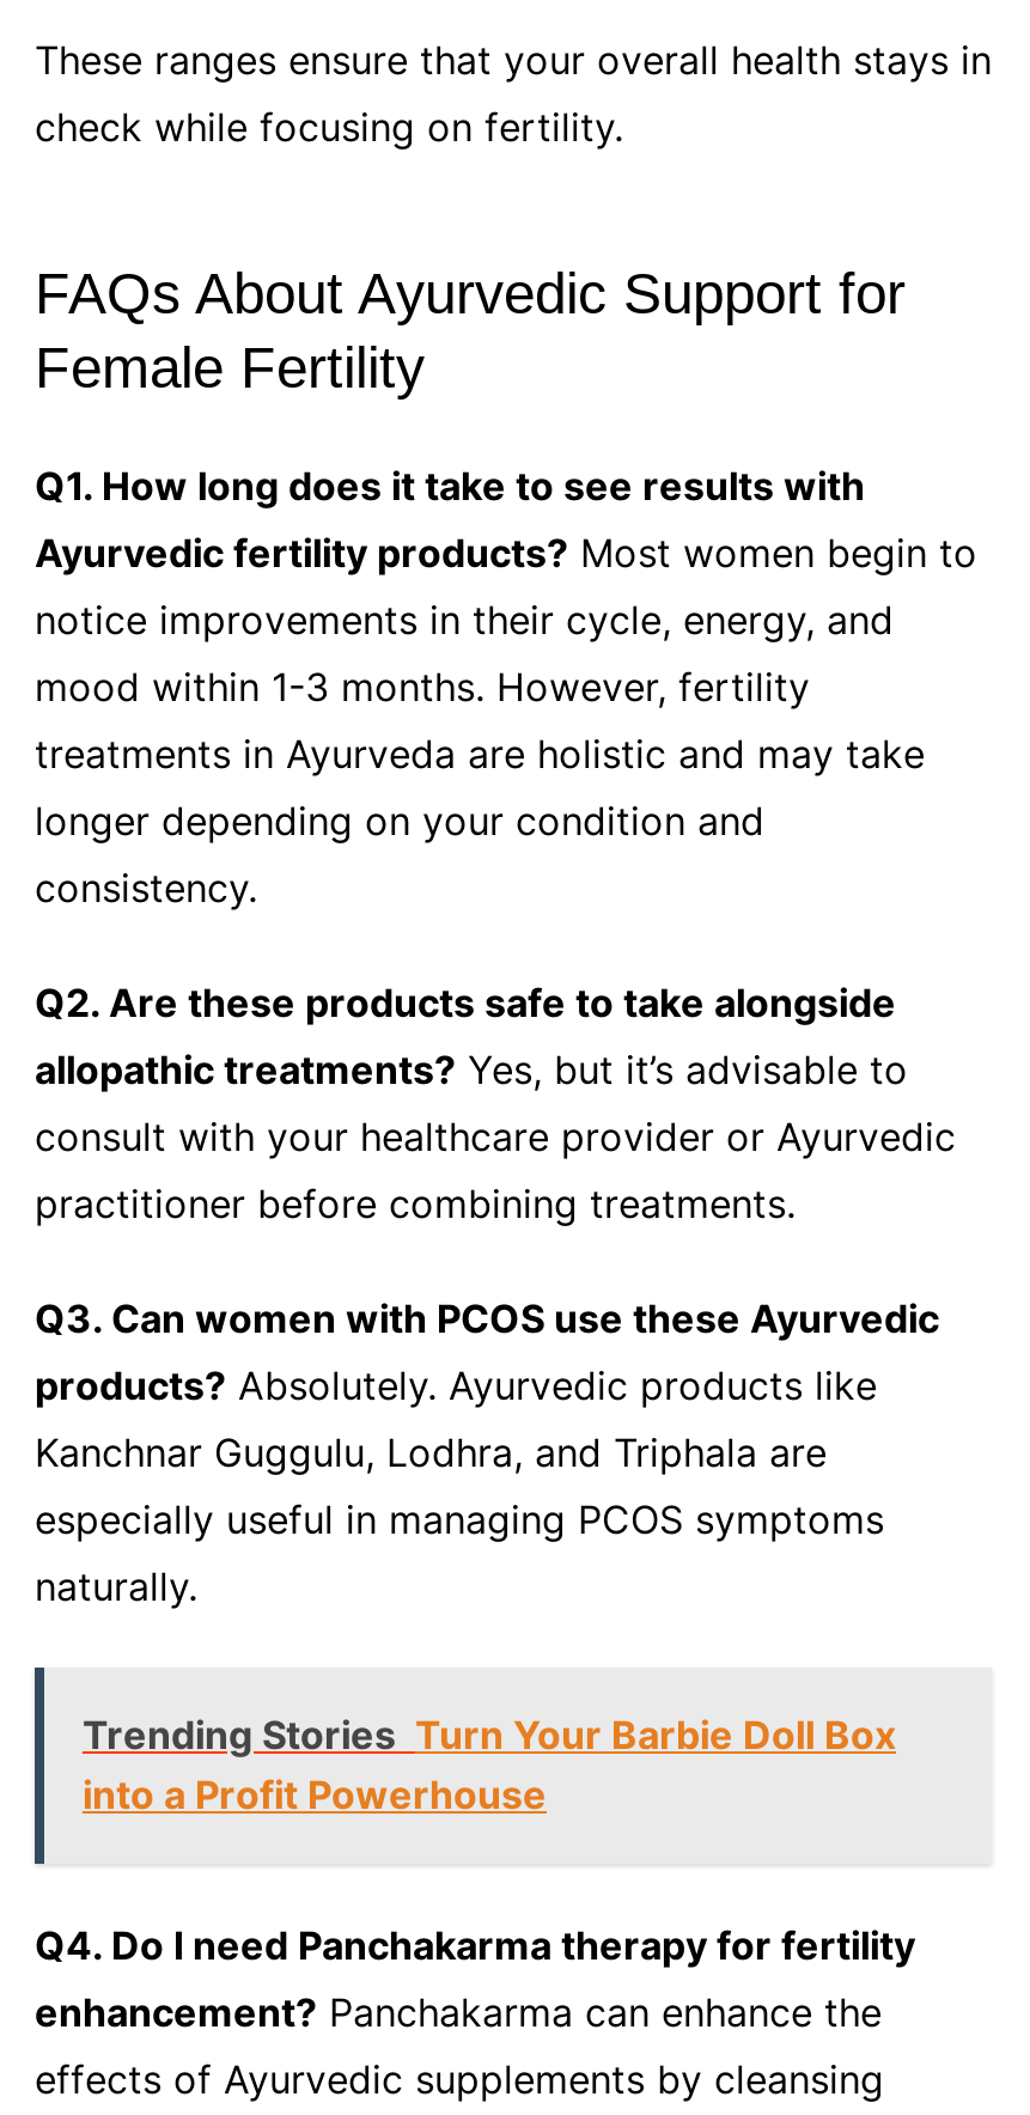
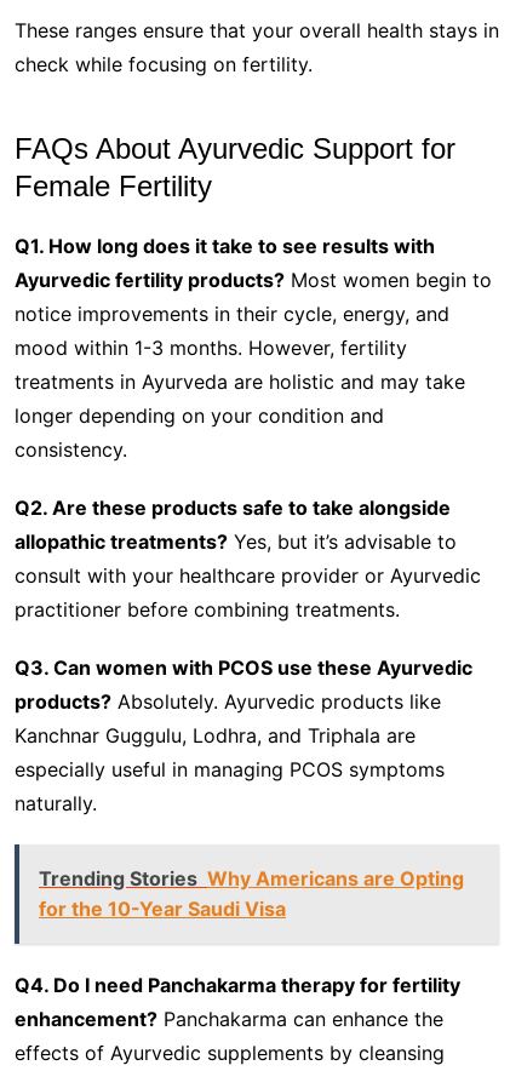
- Trending Stories Turn Your Barbie Doll Box
- into a Profit Powerhouse
+ Trending Stories Why Americans are Opting
+ for the 10-Year Saudi Visa
